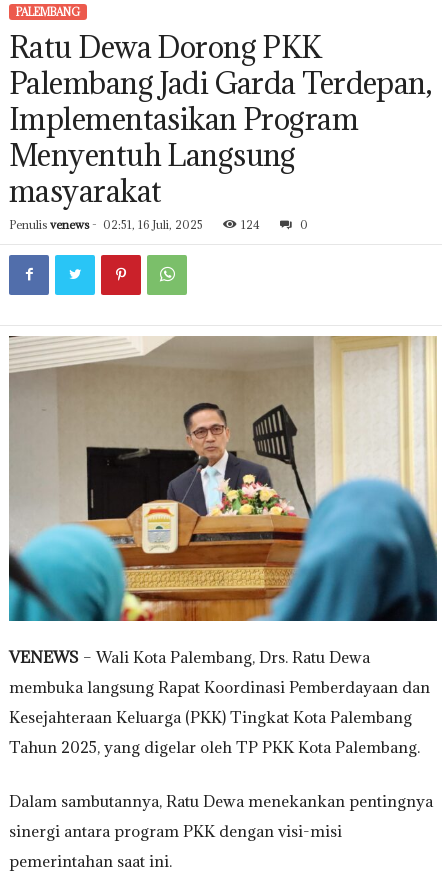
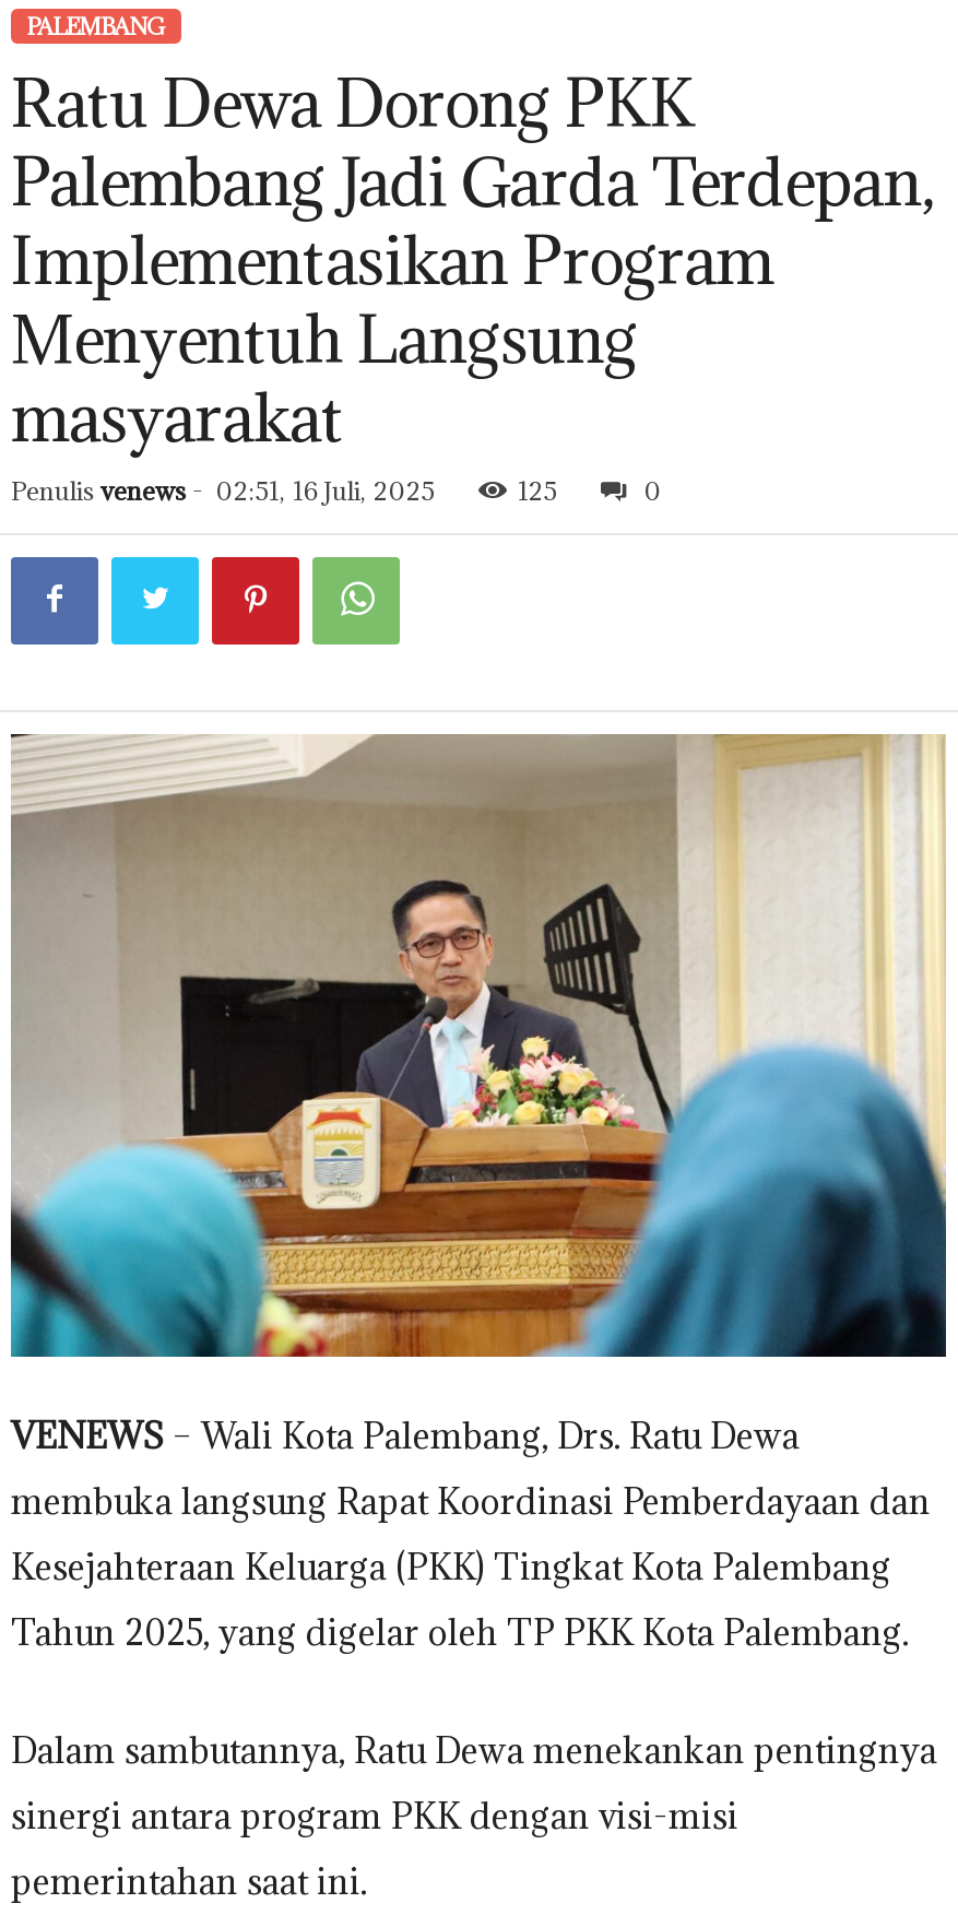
- 124
+ 125
